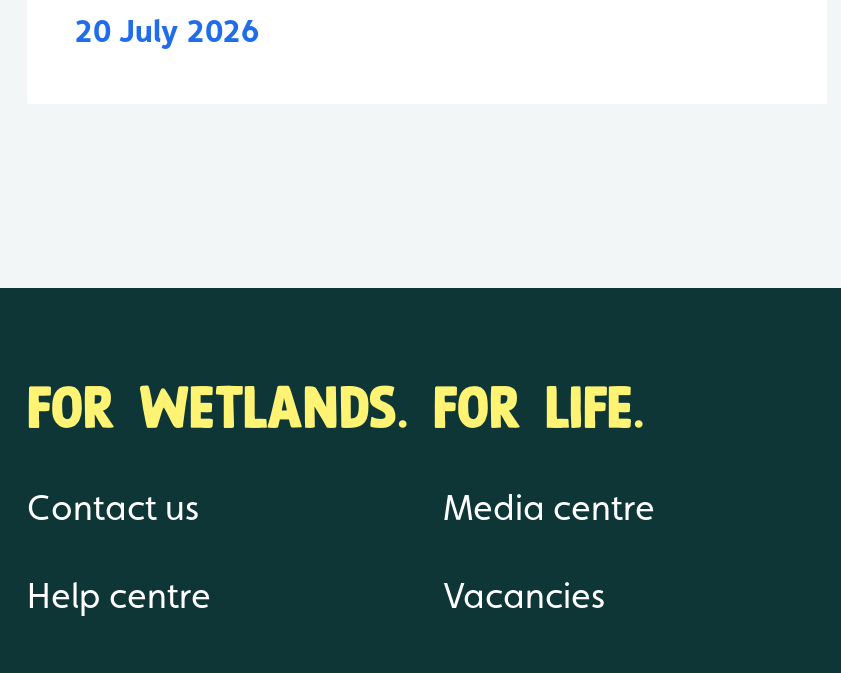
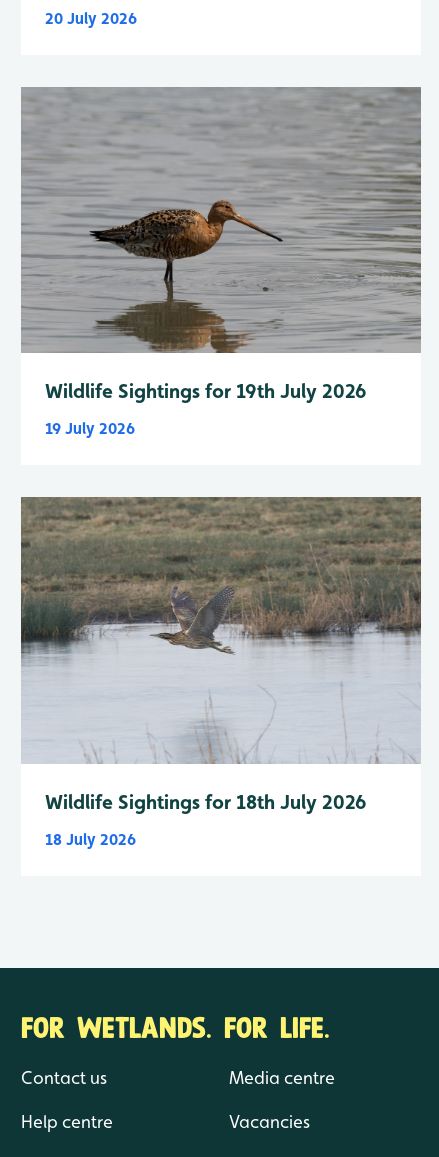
+ [image]
+ Wildlife Sightings for 19th July 2026
+ 19 July 2026

+ [image]
+ Wildlife Sightings for 18th July 2026
+ 18 July 2026
